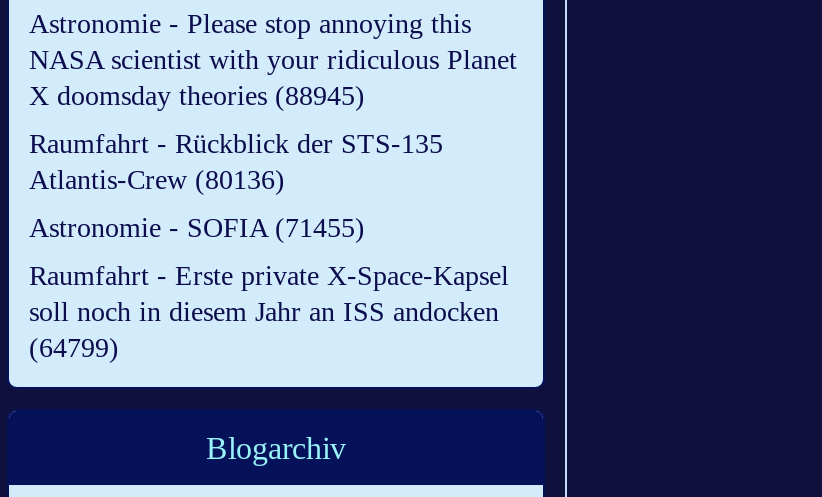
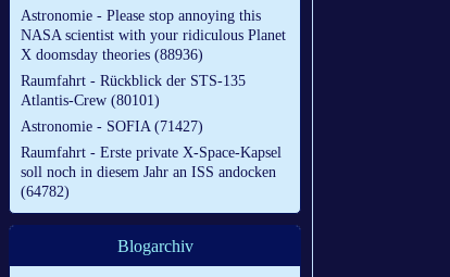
- X doomsday theories (88945)
+ X doomsday theories (88936)

- Atlantis-Crew (80136)
+ Atlantis-Crew (80101)

- Astronomie - SOFIA (71455)
+ Astronomie - SOFIA (71427)

- (64799)
+ (64782)
